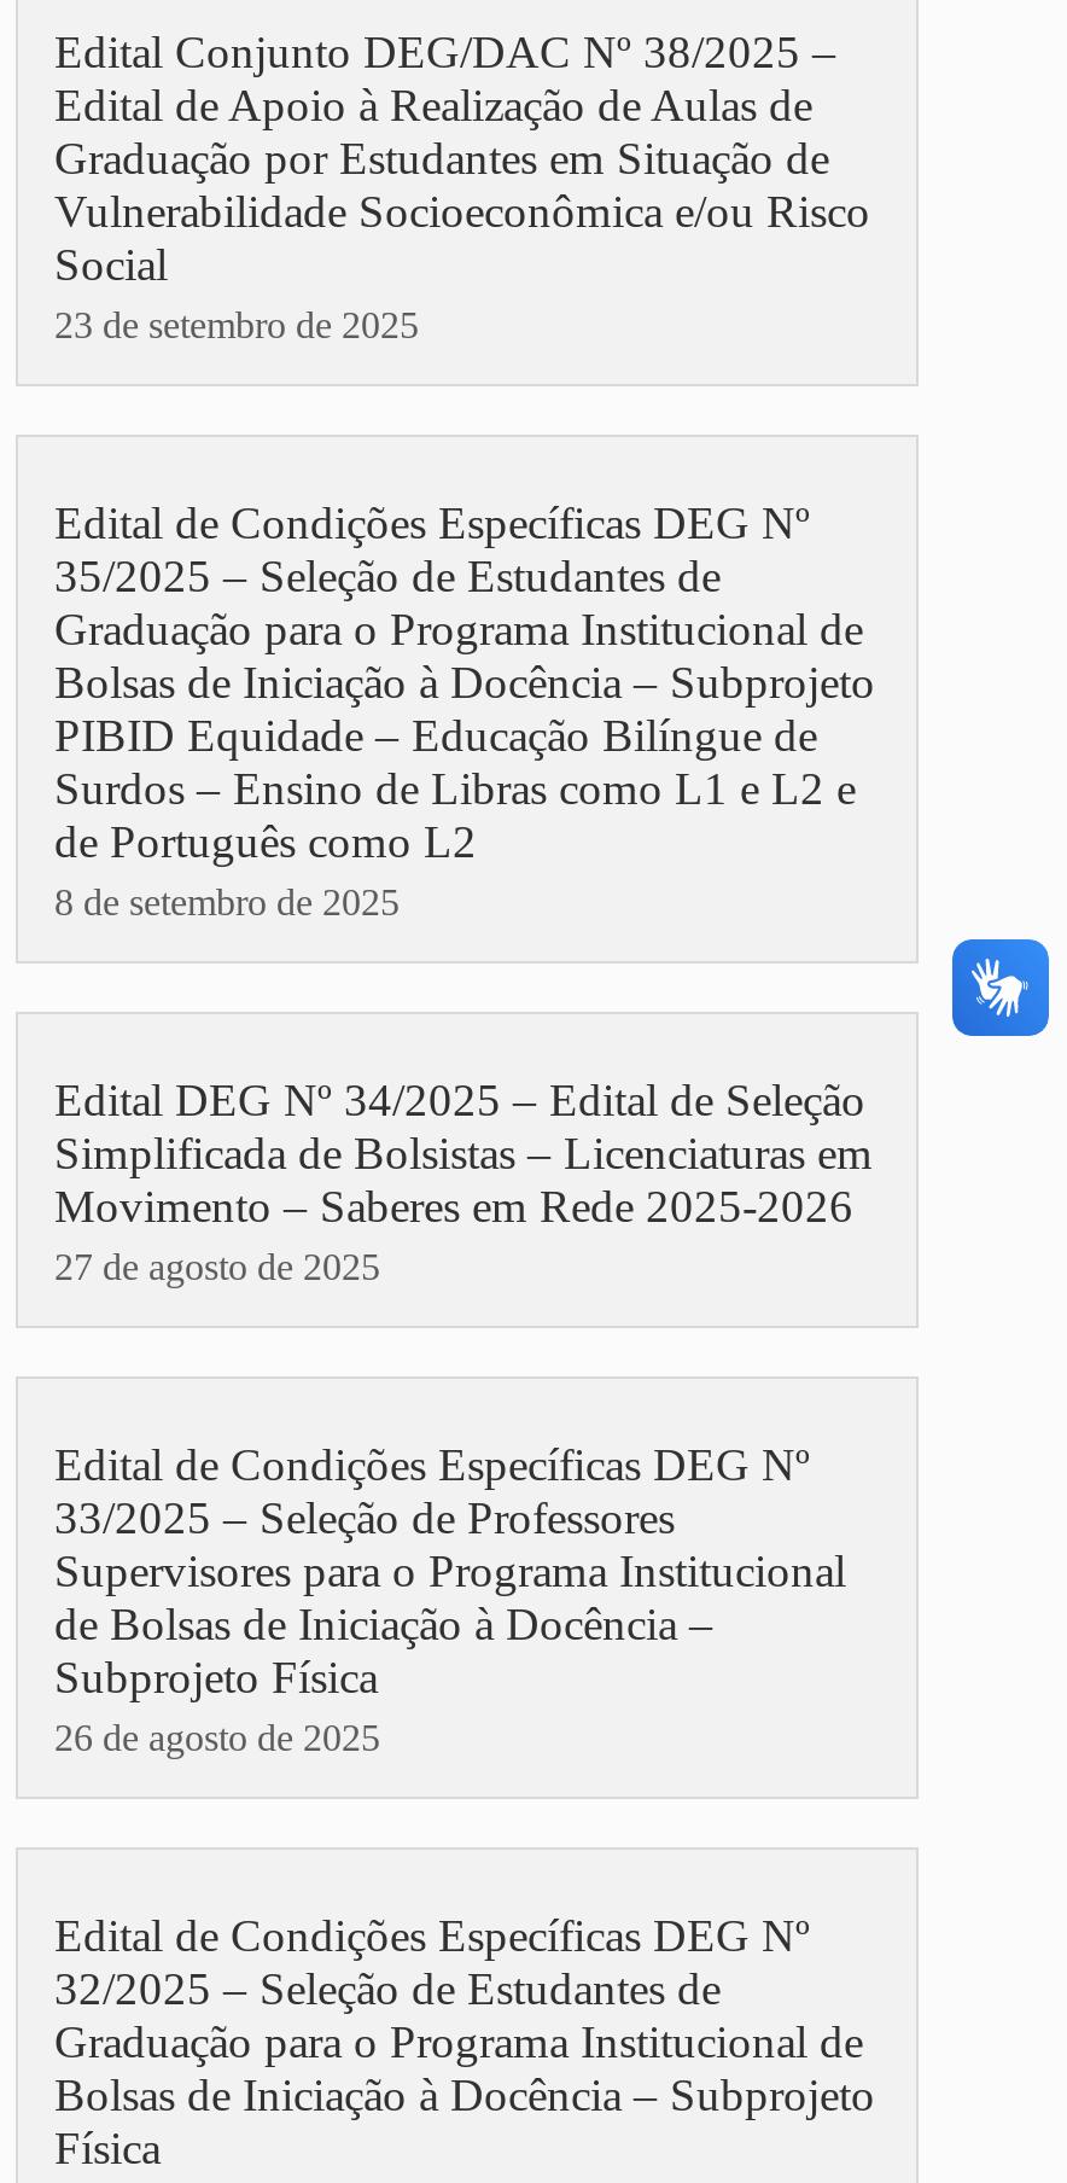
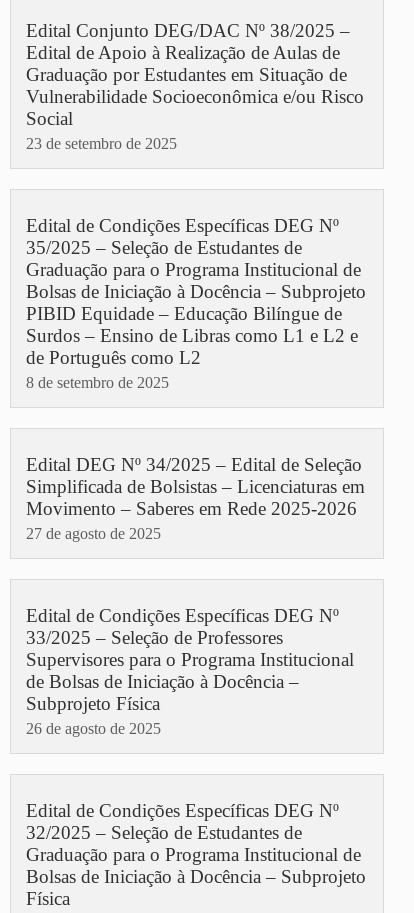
- [image]
